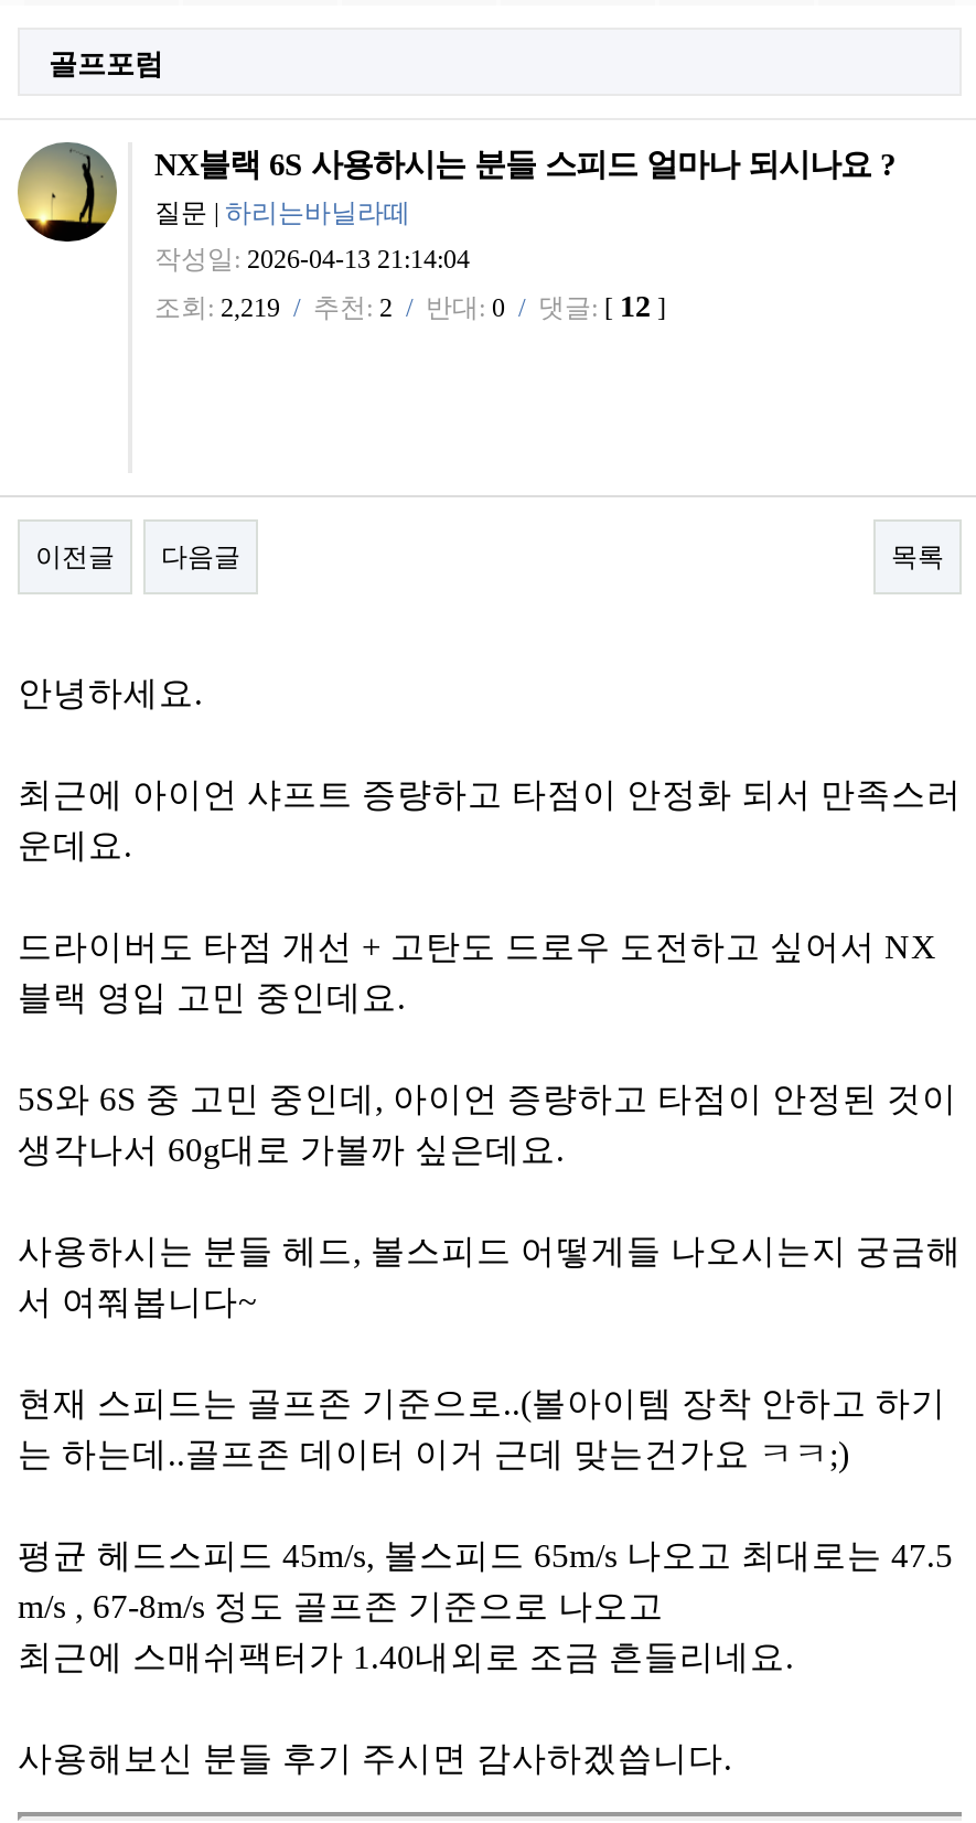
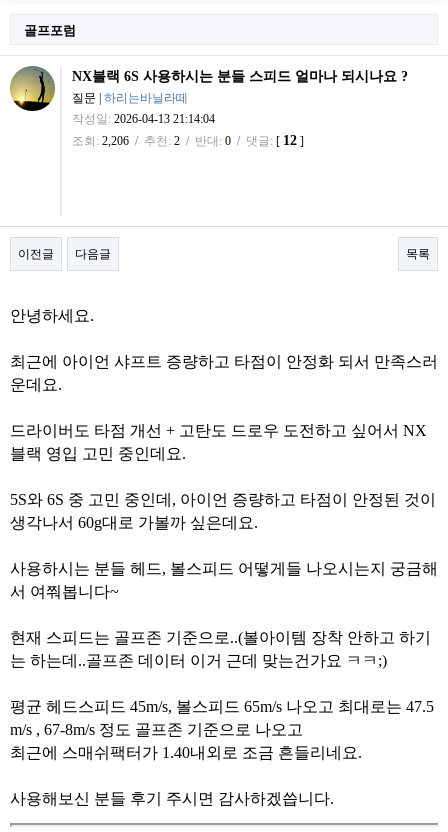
- 조회: 2,219 / 추천: 2 / 반대: 0 / 댓글: [12]
+ 조회: 2,206 / 추천: 2 / 반대: 0 / 댓글: [12]
